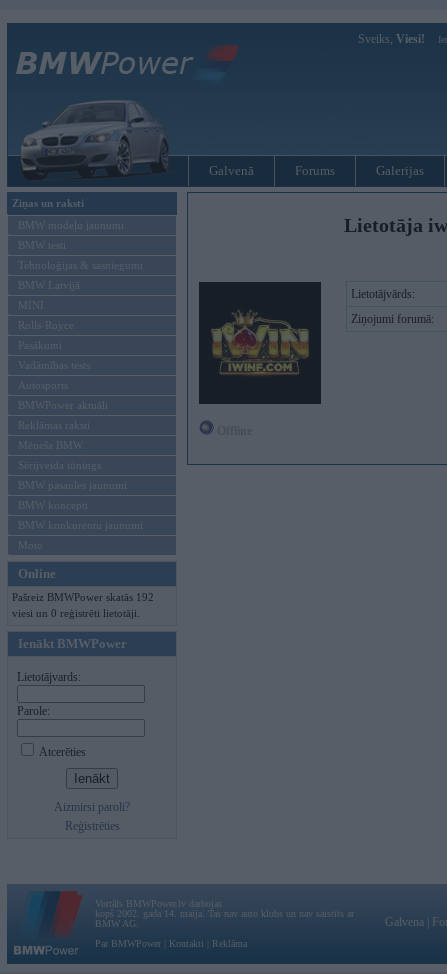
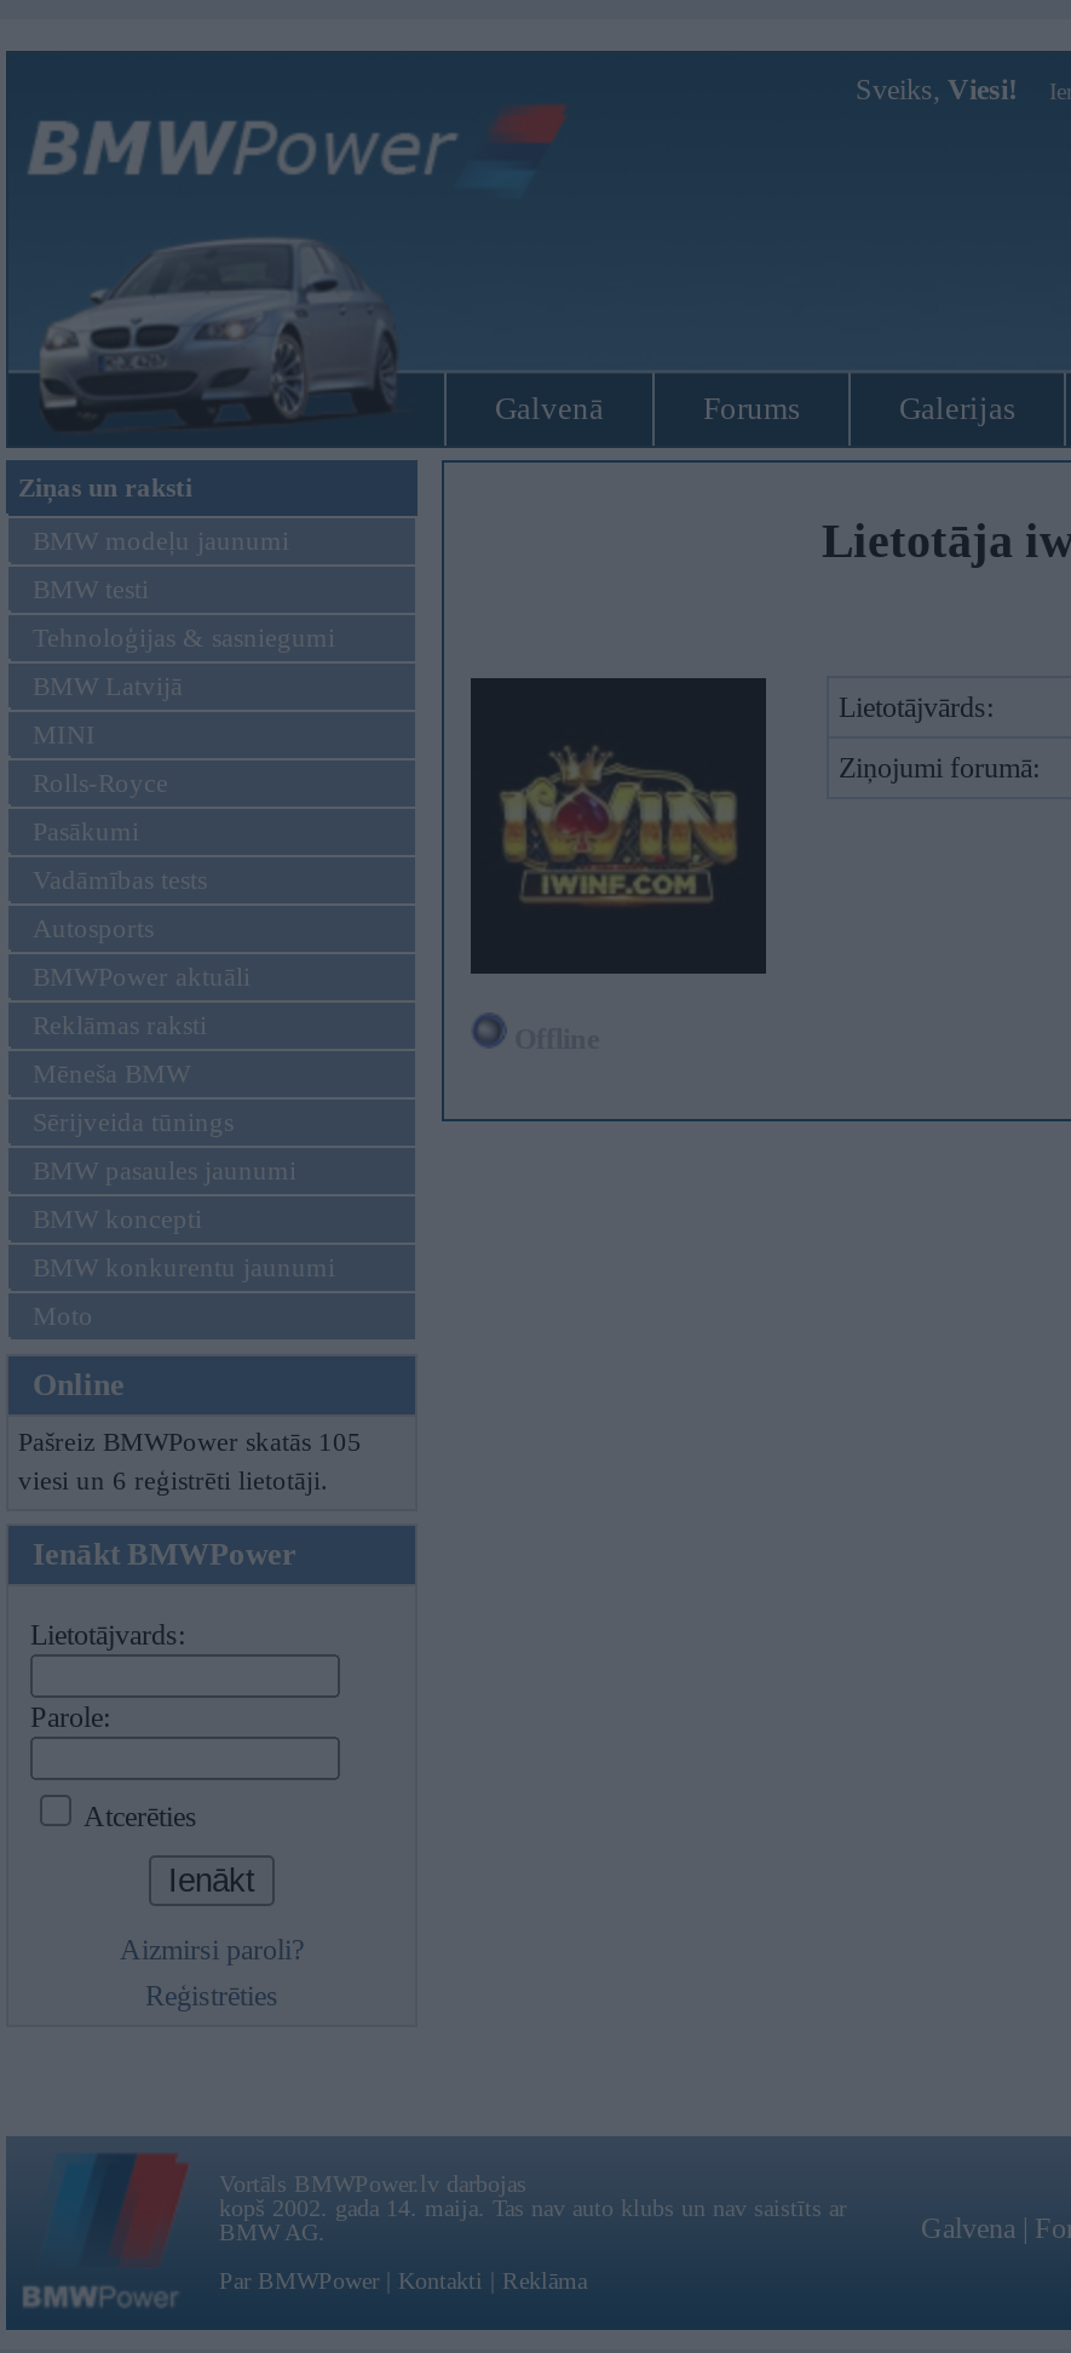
- Pašreiz BMWPower skatās 192
+ Pašreiz BMWPower skatās 105

- viesi un 0 reģistrēti lietotāji.
+ viesi un 6 reģistrēti lietotāji.
